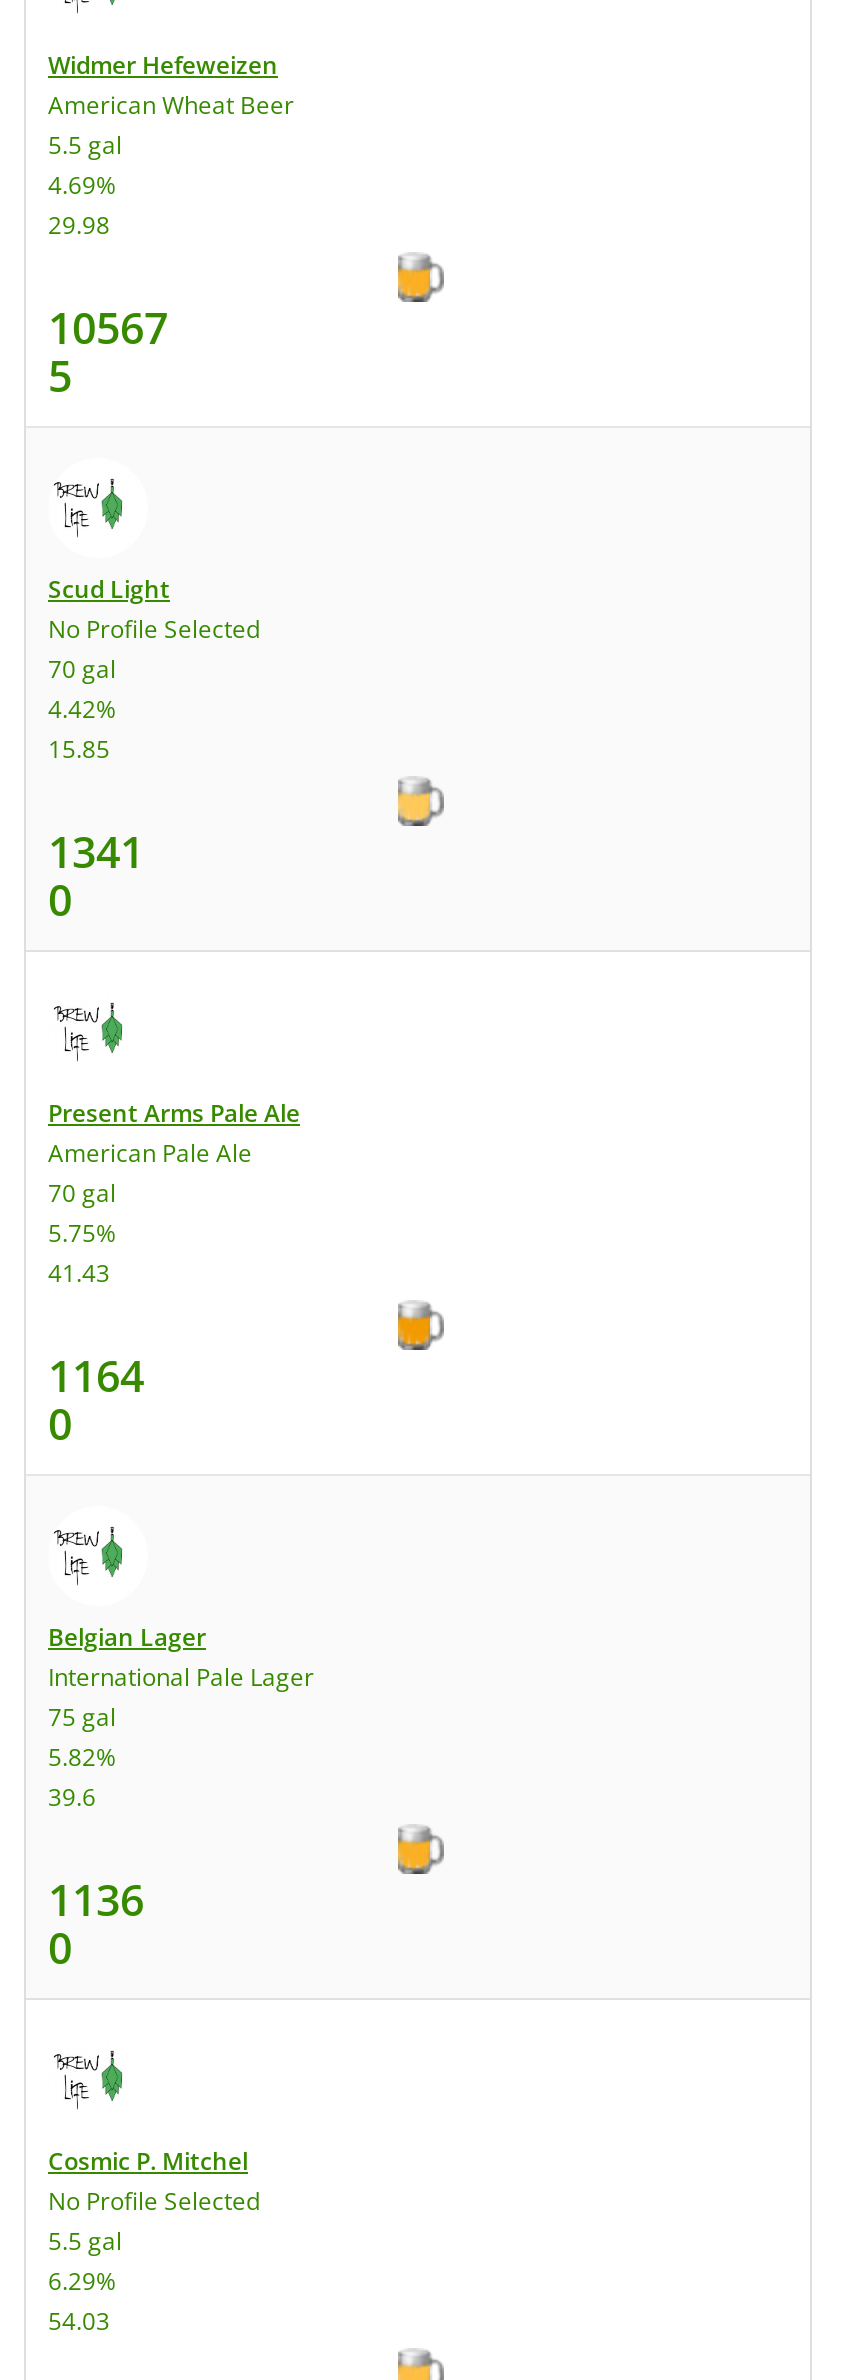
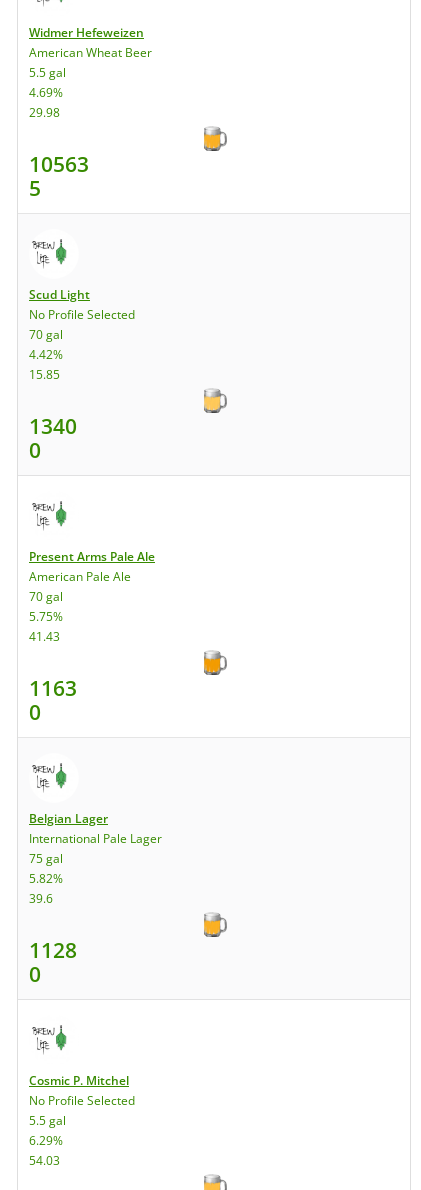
- 10567
+ 10563

- 1341
+ 1340

- 1164
+ 1163

- 1136
+ 1128
